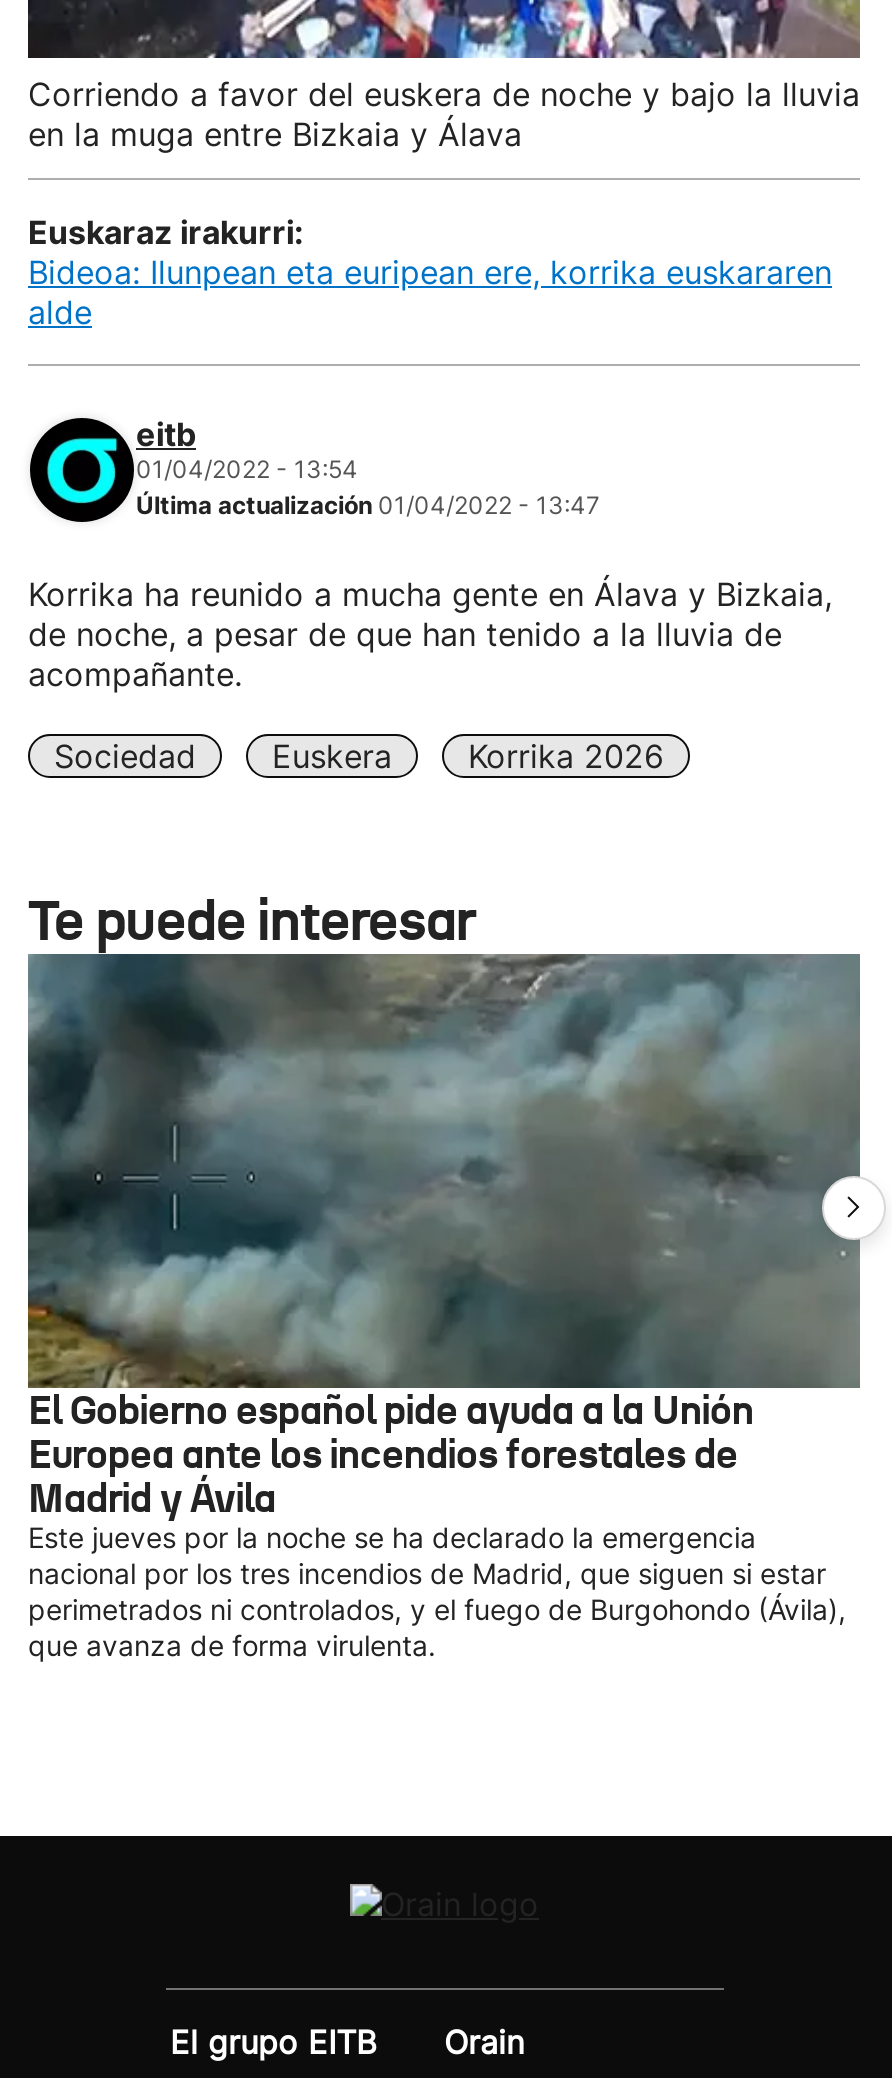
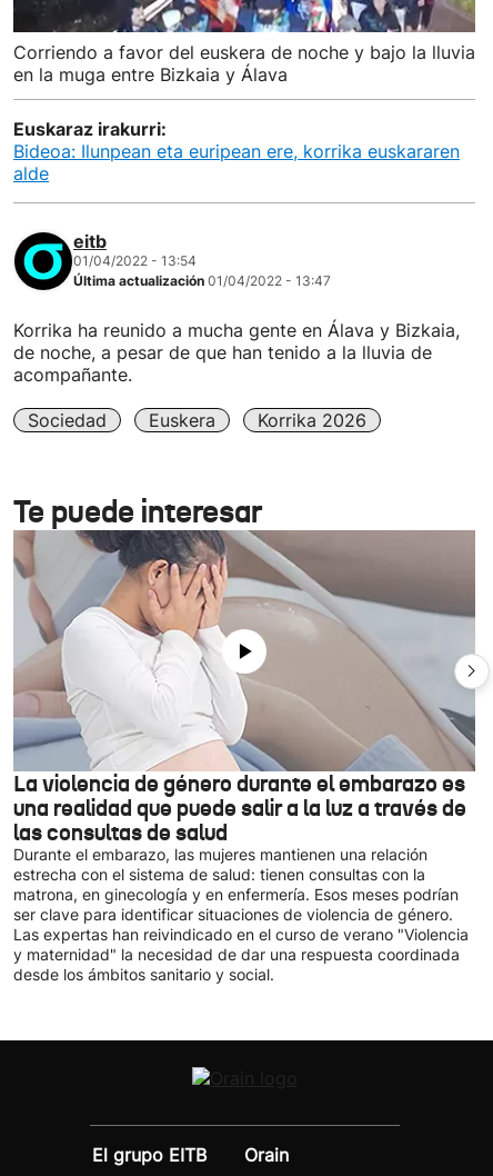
- [image]
- El Gobierno español pide ayuda a la Unión
- Europea ante los incendios forestales de
- Madrid y Ávila
- Este jueves por la noche se ha declarado la emergencia
- nacional por los tres incendios de Madrid, que siguen si estar
- perimetrados ni controlados, y el fuego de Burgohondo (Ávila),
- que avanza de forma virulenta.
+ [image]
+ La violencia de género durante el embarazo es
+ una realidad que puede salir a la luz a través de
+ las consultas de salud
+ Durante el embarazo, las mujeres mantienen una relación
+ estrecha con el sistema de salud: tienen consultas con la
+ matrona, en ginecología y en enfermería. Esos meses podrían
+ ser clave para identificar situaciones de violencia de género.
+ Las expertas han reivindicado en el curso de verano "Violencia
+ y maternidad" la necesidad de dar una respuesta coordinada
+ desde los ámbitos sanitario y social.
